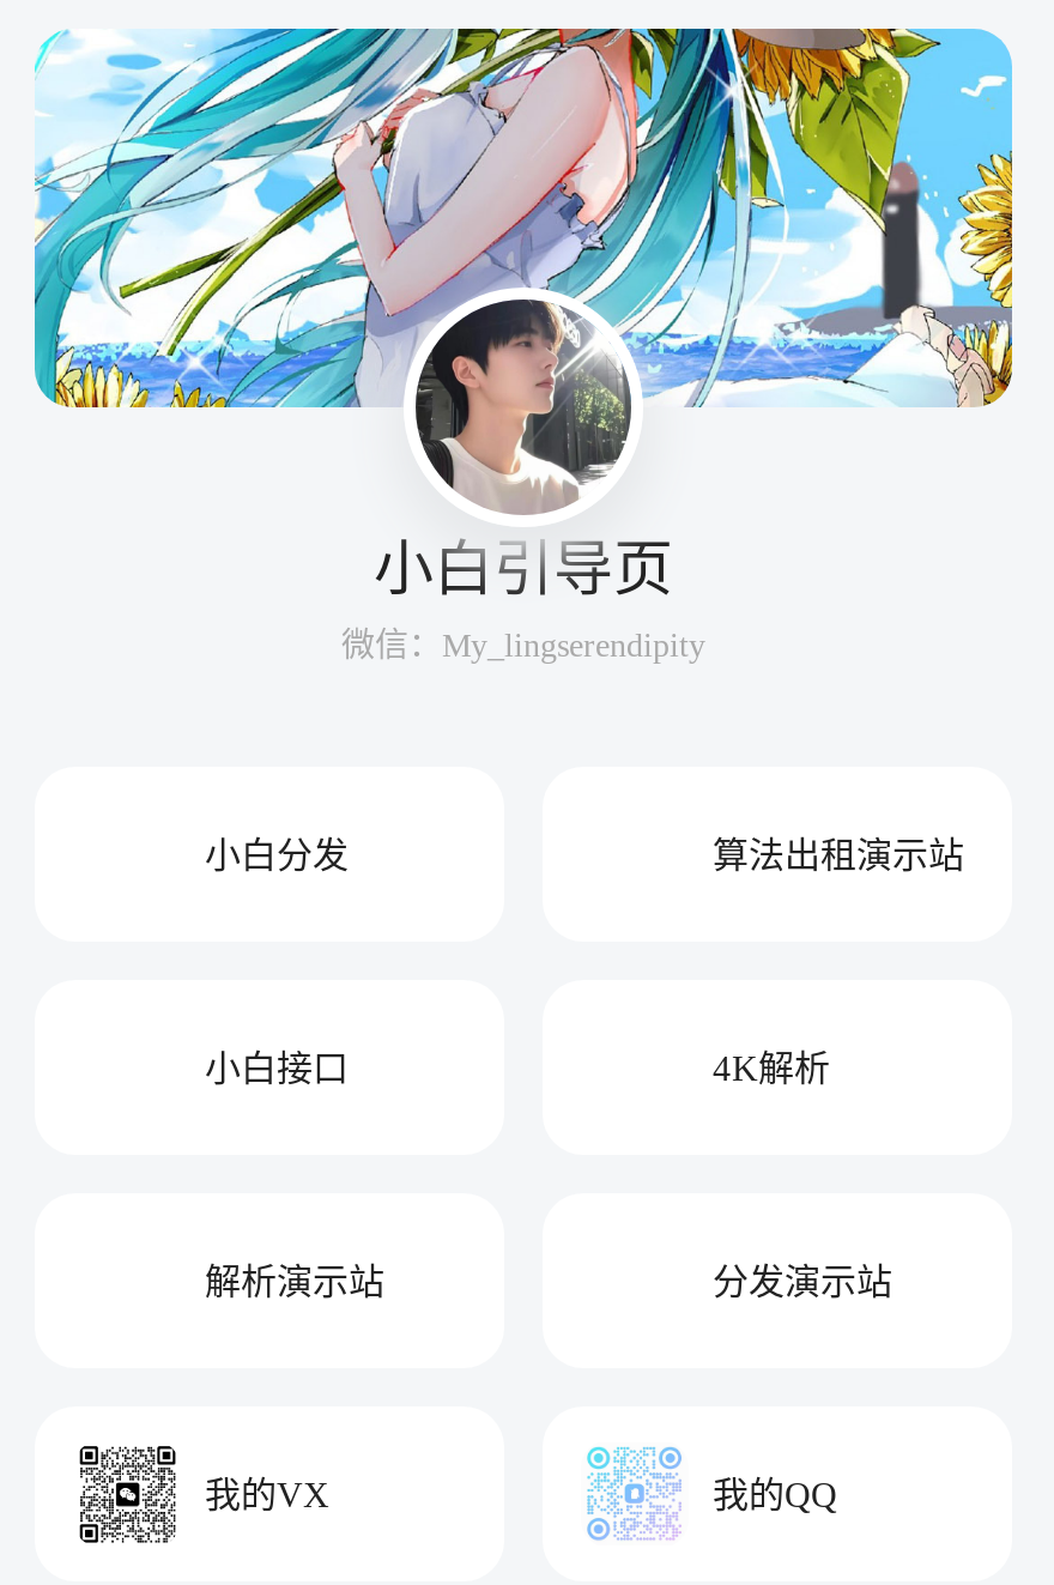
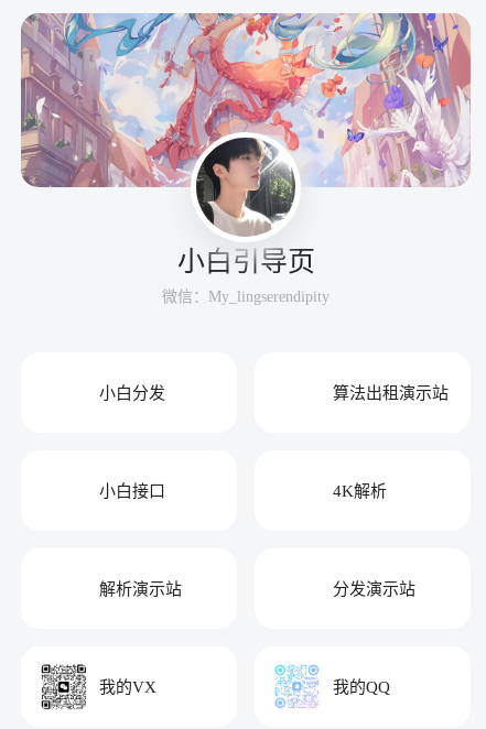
- [image]
+ [image]
